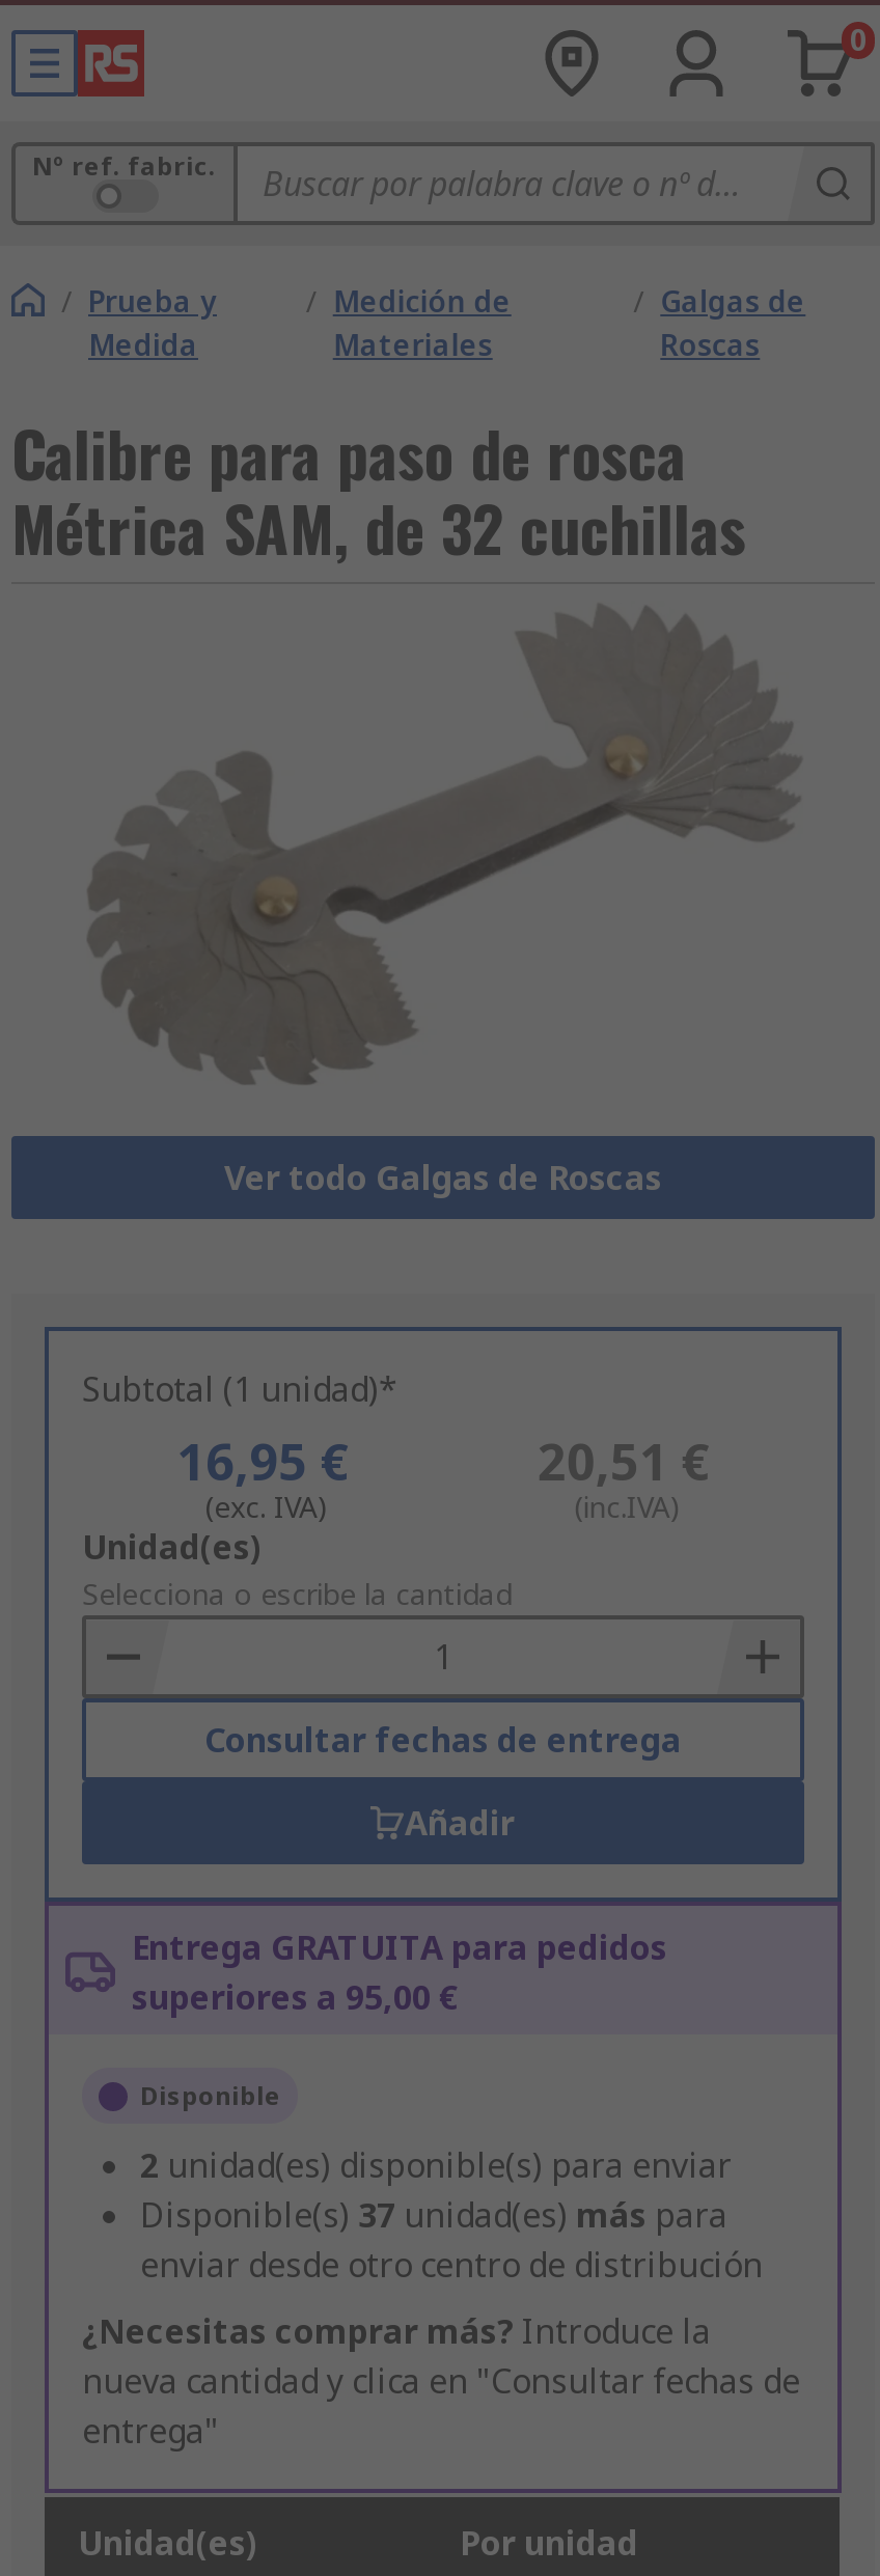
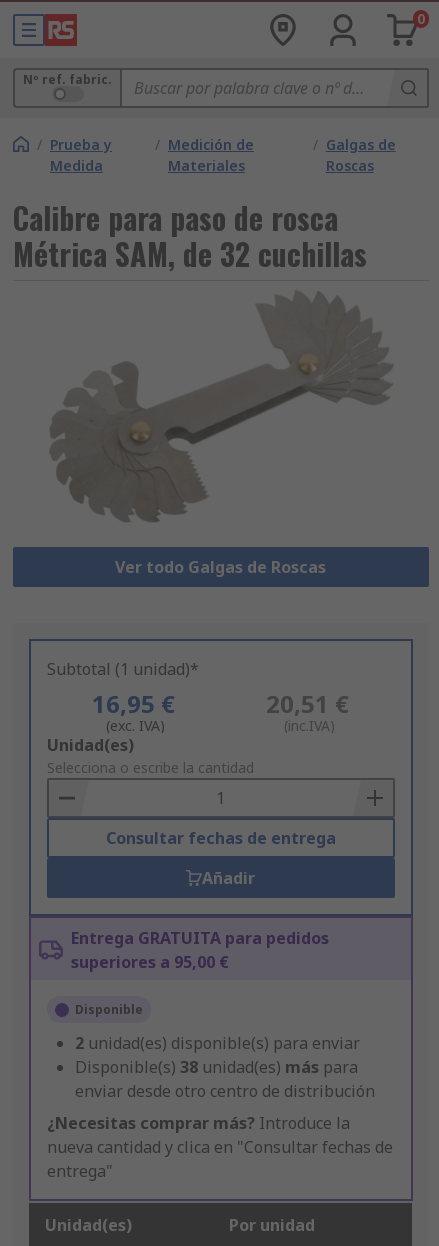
- Disponible(s) 37 unidad(es) más para
+ Disponible(s) 38 unidad(es) más para
